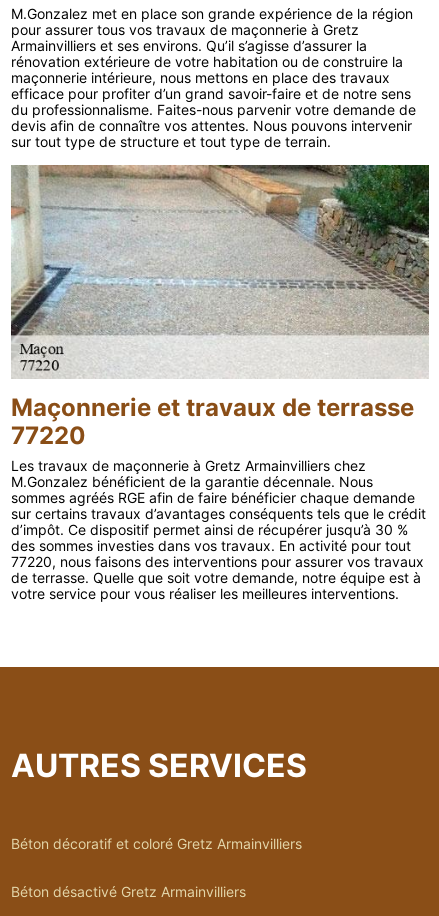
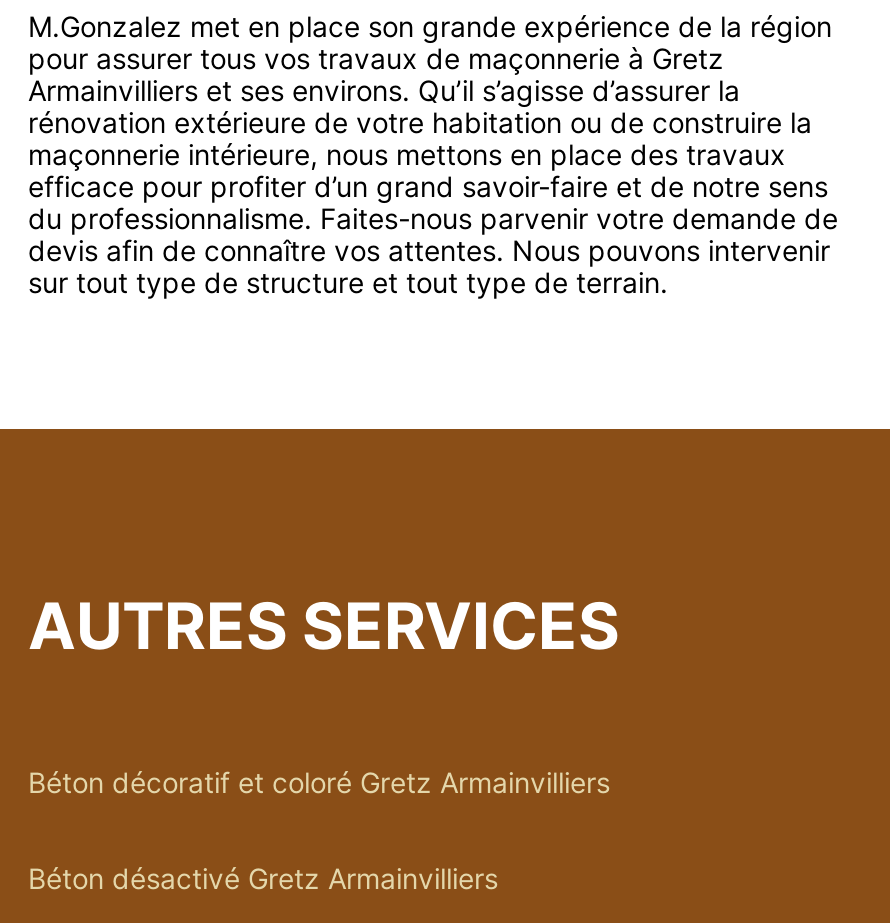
- [image]
- Maçonnerie et travaux de terrasse
- 77220
- Les travaux de maçonnerie à Gretz Armainvilliers chez
- M.Gonzalez bénéficient de la garantie décennale. Nous
- sommes agréés RGE afin de faire bénéficier chaque demande
- sur certains travaux d’avantages conséquents tels que le crédit
- d’impôt. Ce dispositif permet ainsi de récupérer jusqu’à 30 %
- des sommes investies dans vos travaux. En activité pour tout
- 77220, nous faisons des interventions pour assurer vos travaux
- de terrasse. Quelle que soit votre demande, notre équipe est à
- votre service pour vous réaliser les meilleures interventions.
